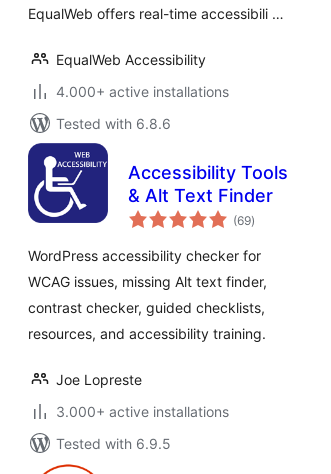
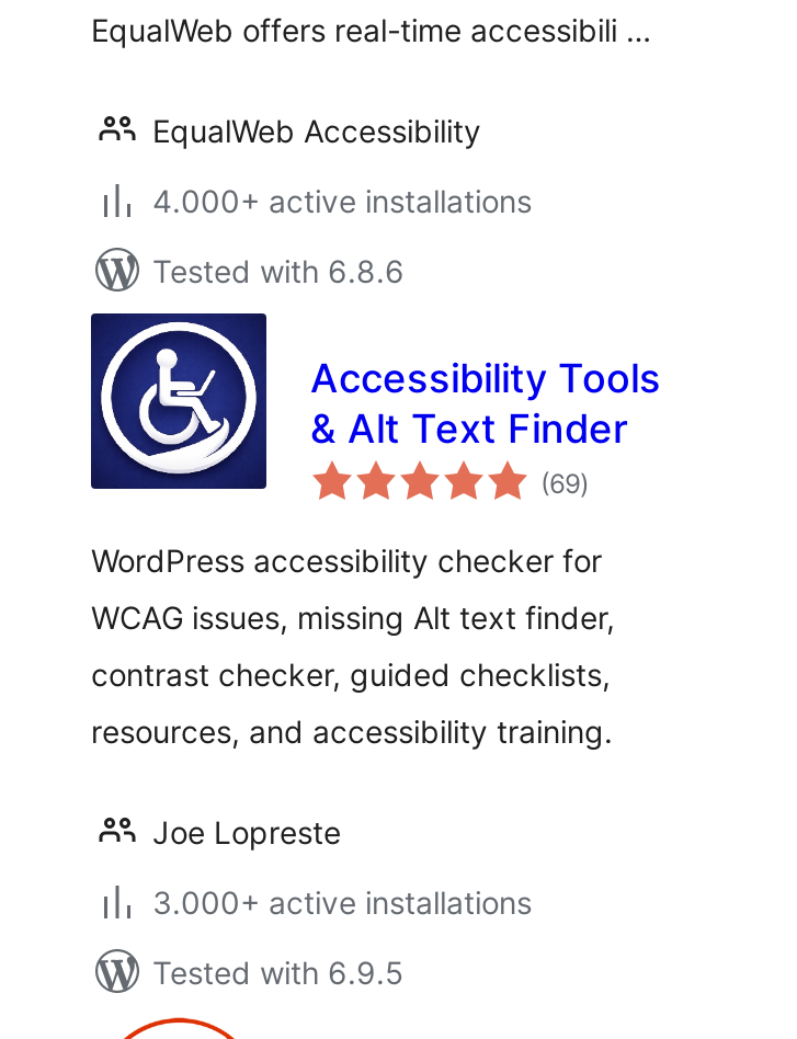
- [image]
+ [image]
